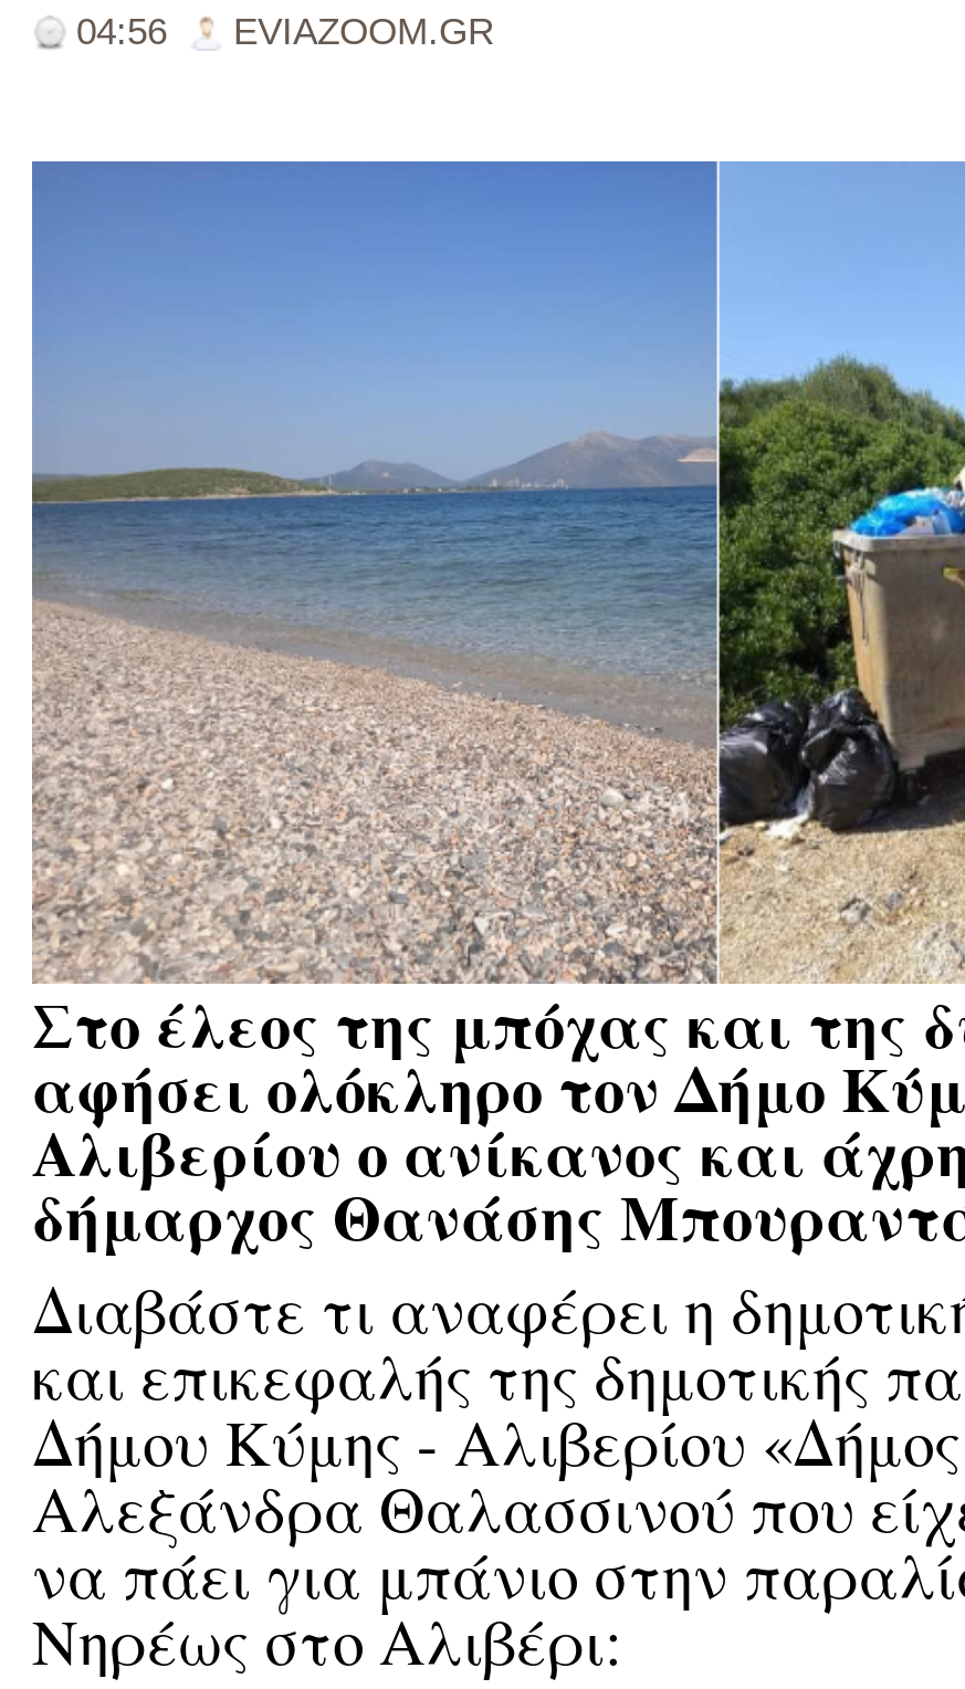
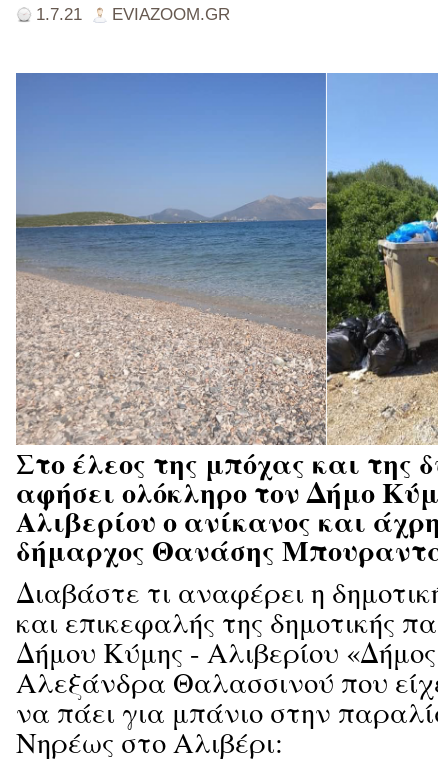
- 04:56 EVIAZOOM.GR
+ 1.7.21 EVIAZOOM.GR
